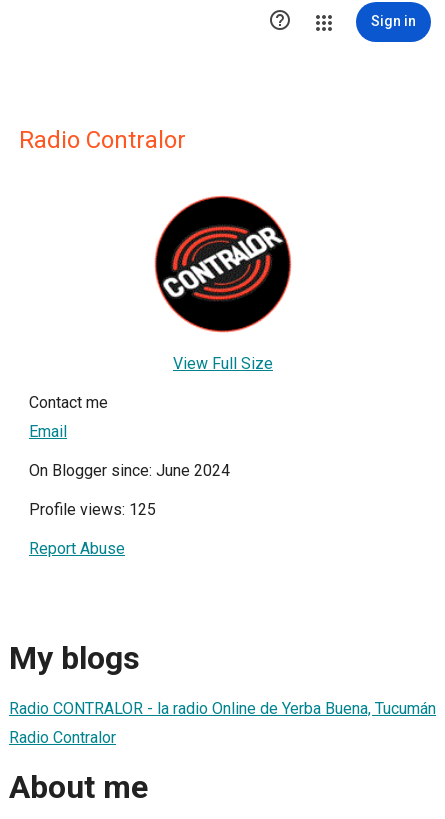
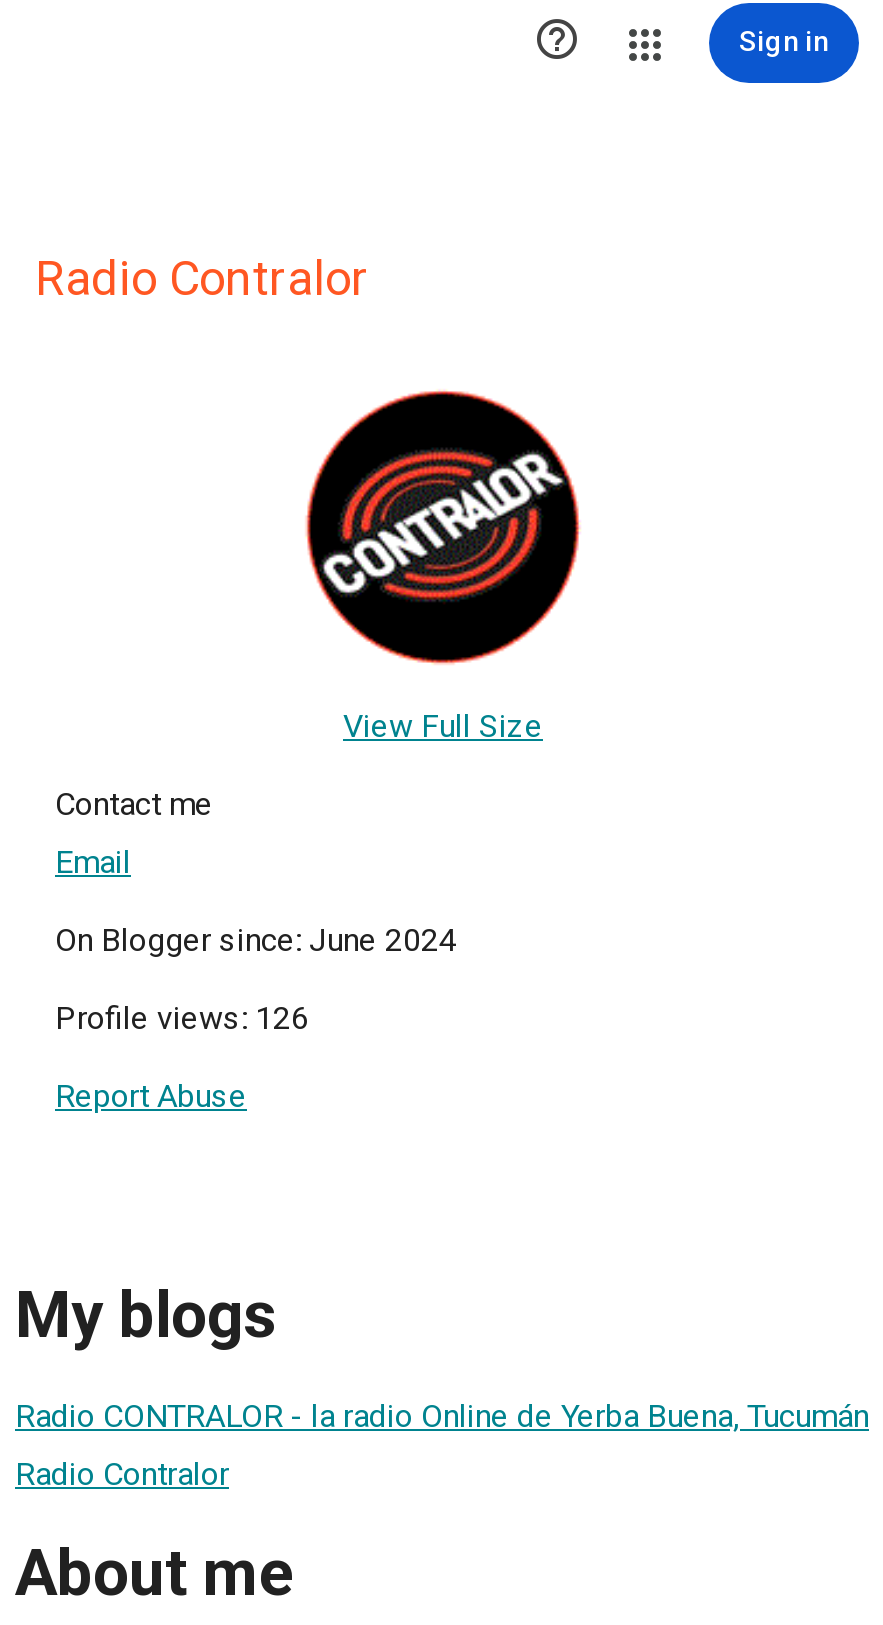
- Profile views: 125
+ Profile views: 126
